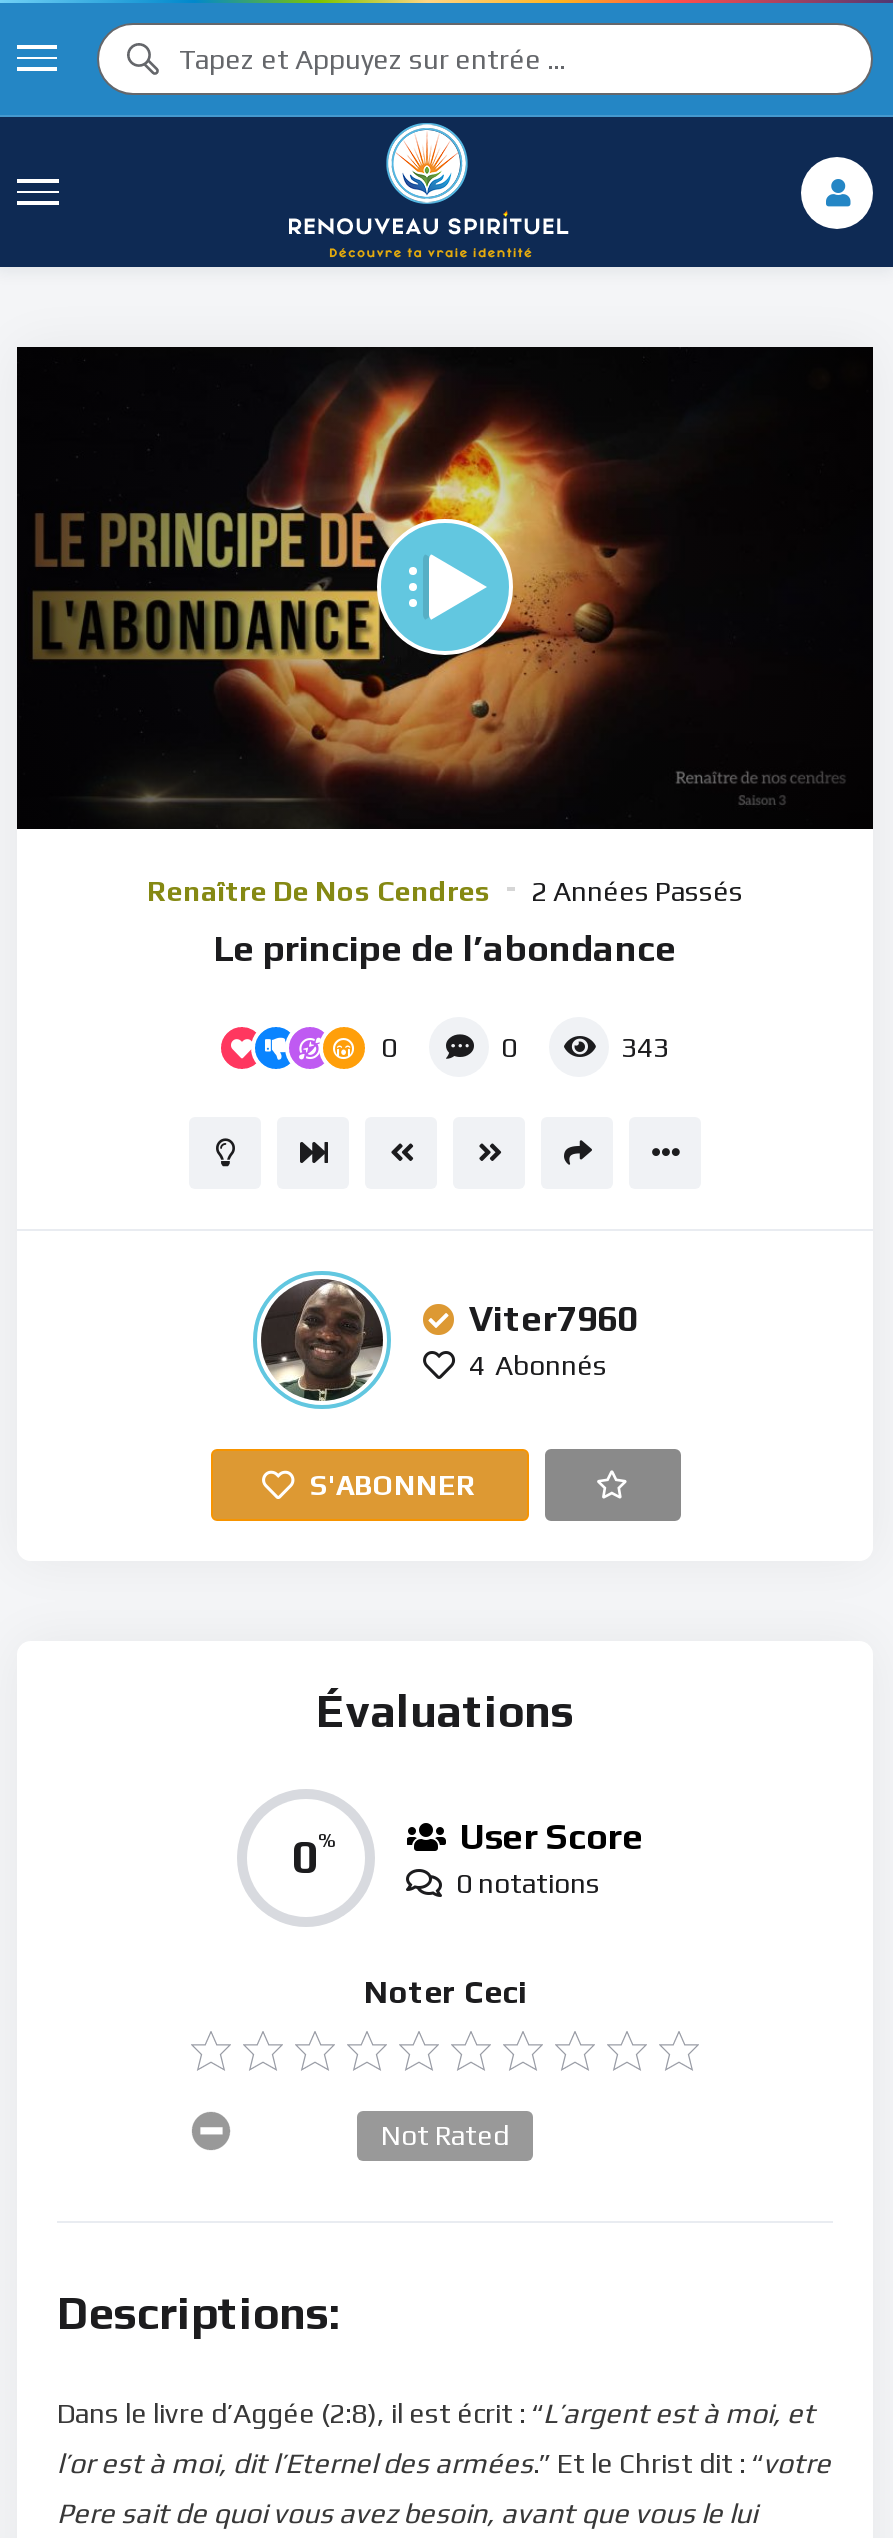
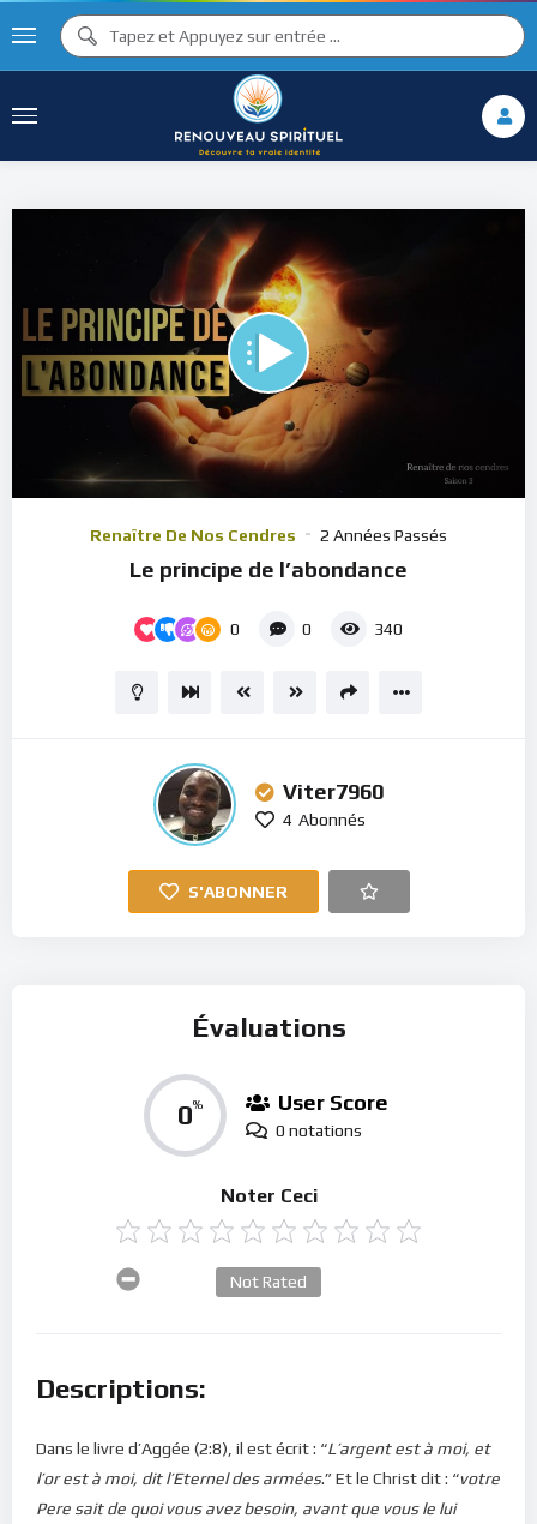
- 343
+ 340
